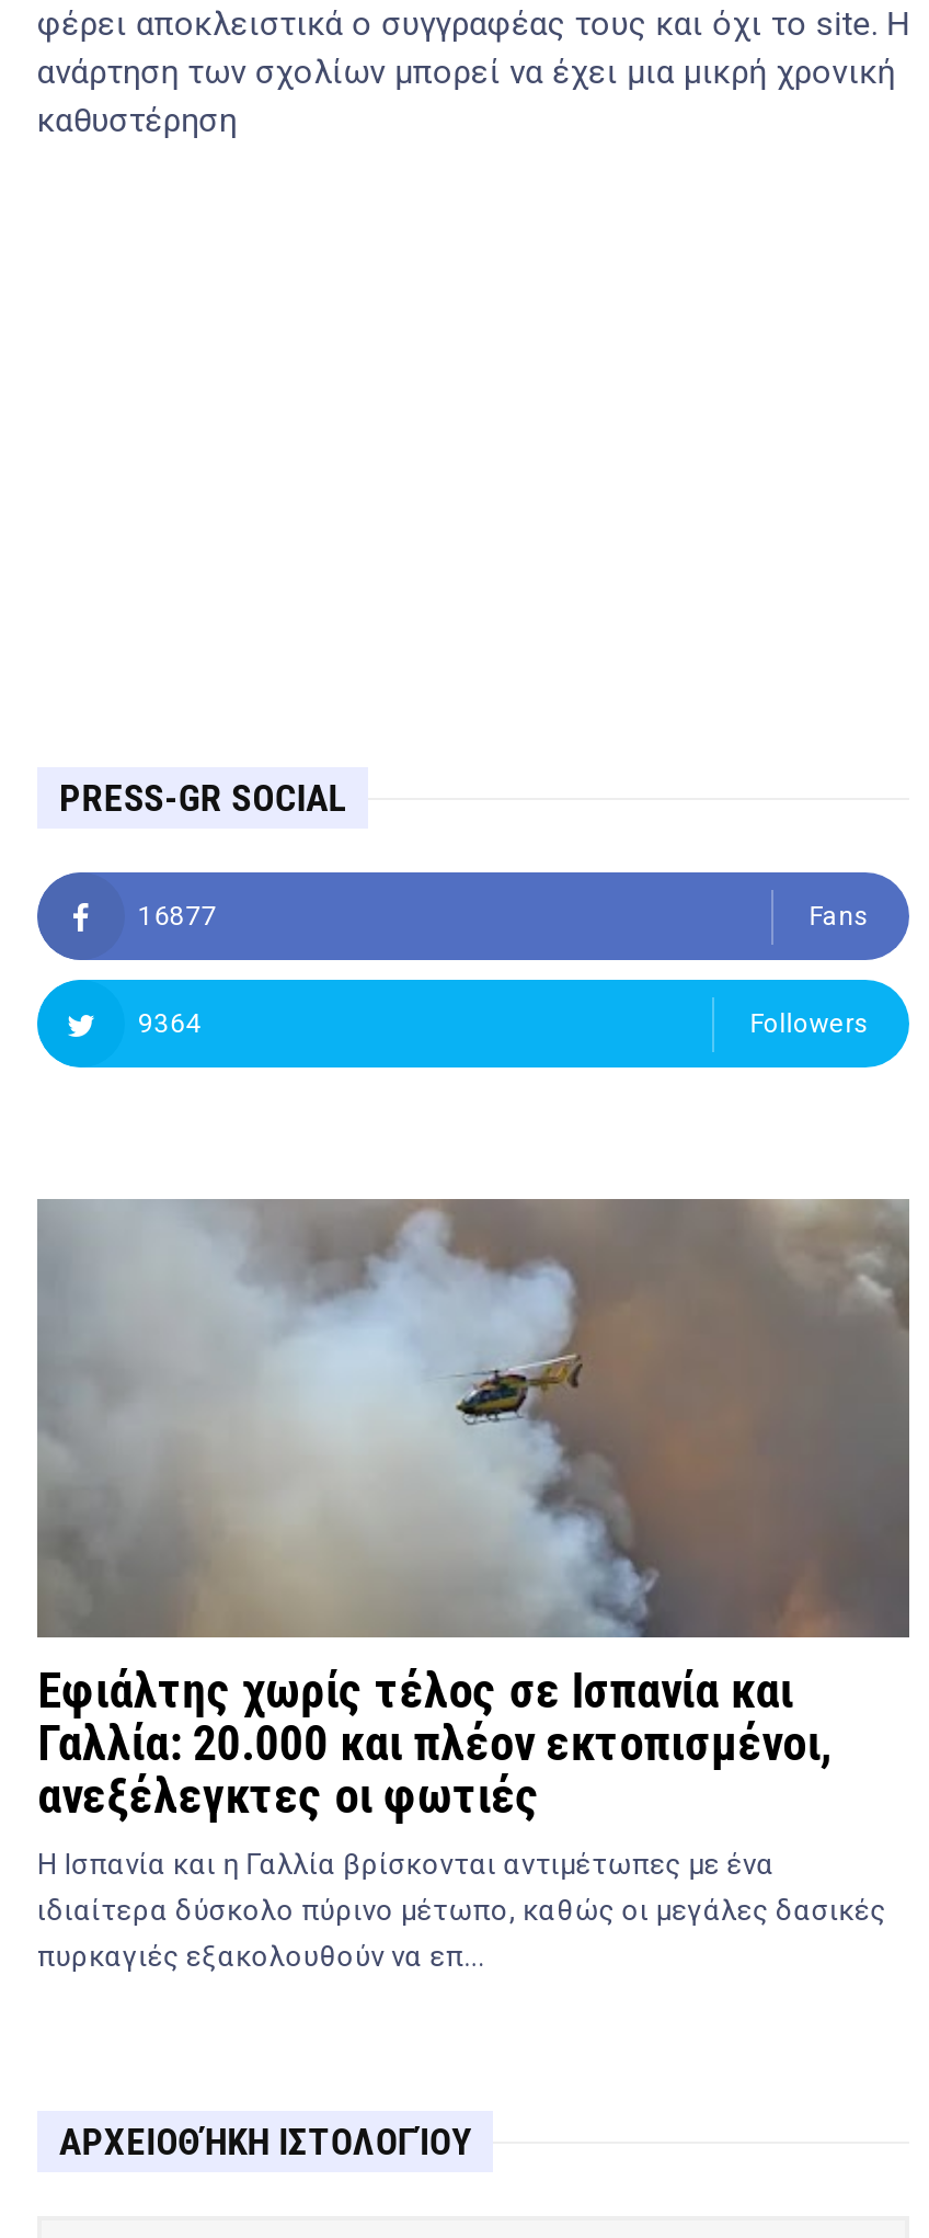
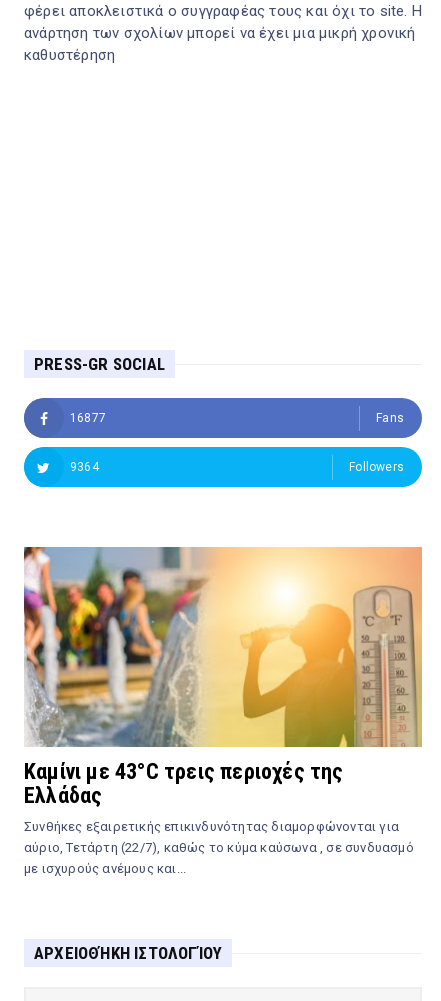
- [image]
- Εφιάλτης χωρίς τέλος σε Ισπανία και
- Γαλλία: 20.000 και πλέον εκτοπισμένοι,
- ανεξέλεγκτες οι φωτιές
- Η Ισπανία και η Γαλλία βρίσκονται αντιμέτωπες με ένα
- ιδιαίτερα δύσκολο πύρινο μέτωπο, καθώς οι μεγάλες δασικές
- πυρκαγιές εξακολουθούν να επ...
+ [image]
+ Καμίνι με 43°C τρεις περιοχές της
+ Ελλάδας
+ Συνθήκες εξαιρετικής επικινδυνότητας διαμορφώνονται για
+ αύριο, Τετάρτη (22/7), καθώς το κύμα καύσωνα , σε συνδυασμό
+ με ισχυρούς ανέμους και...
